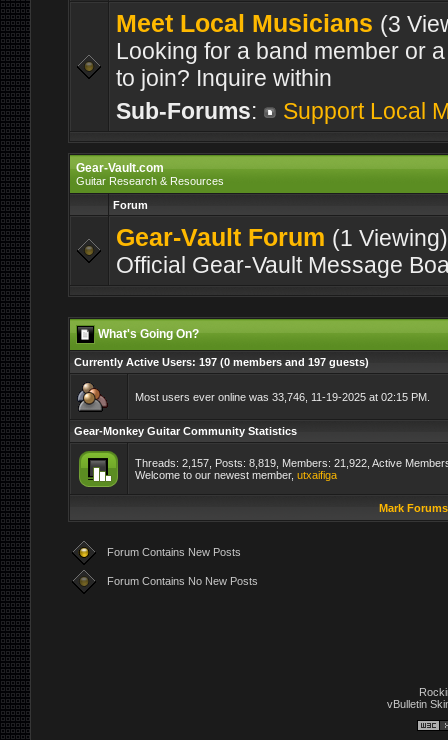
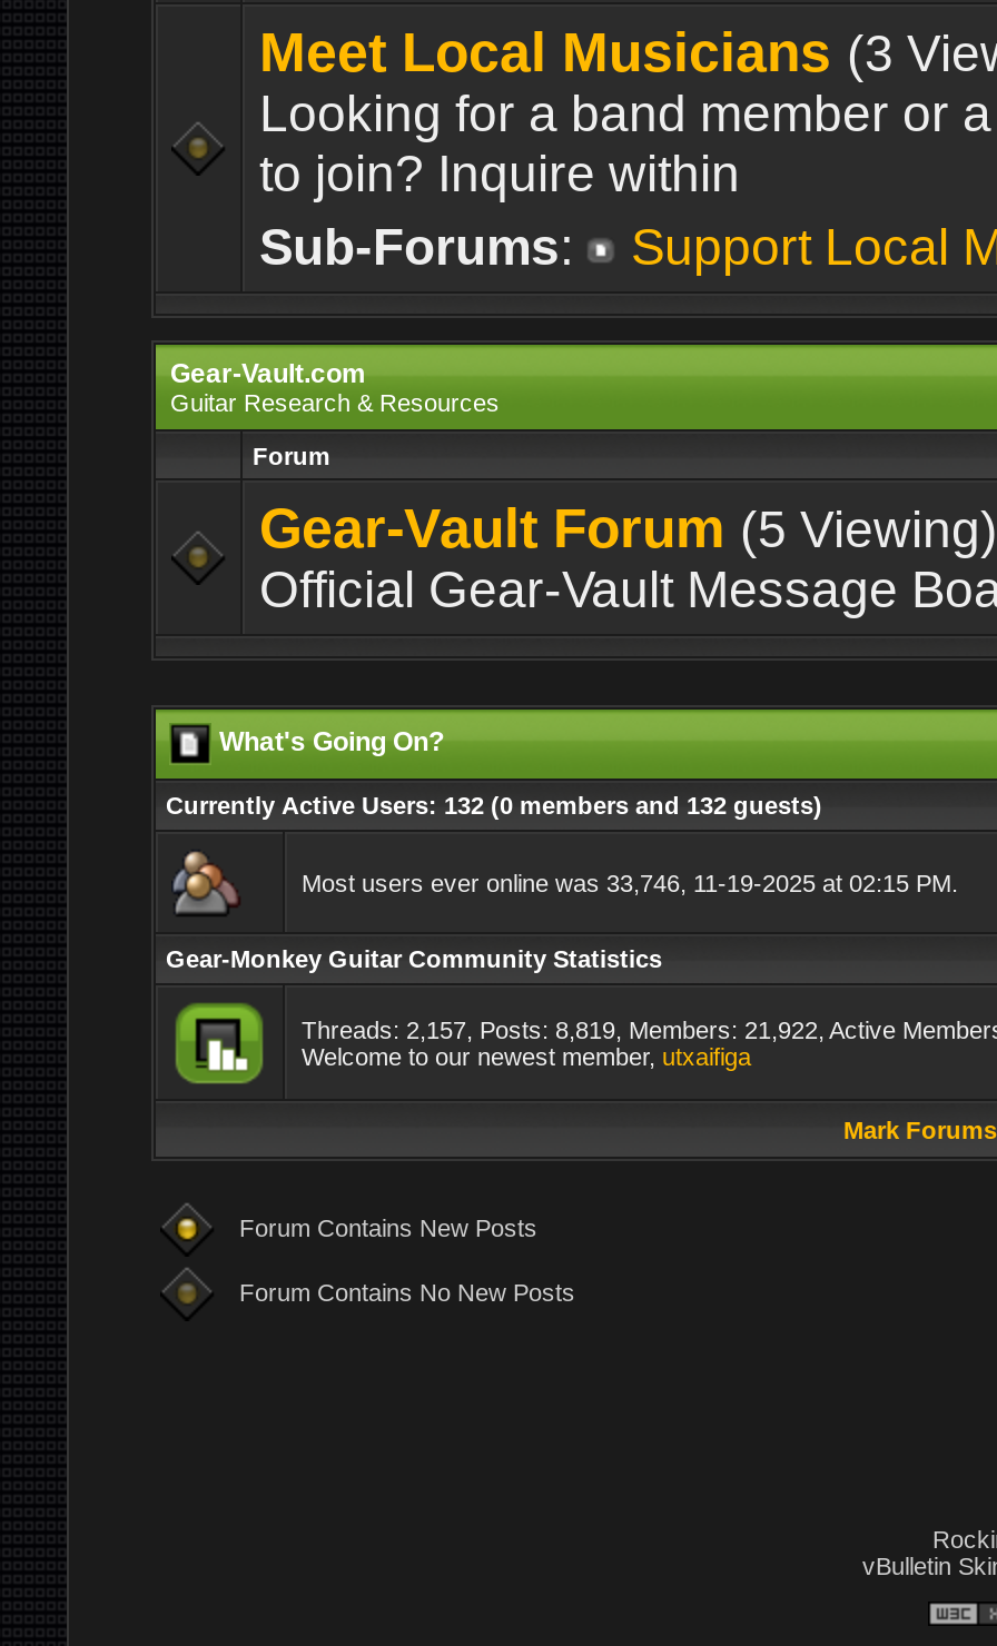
- Gear-Vault Forum (1 Viewing)
+ Gear-Vault Forum (5 Viewing)

- Currently Active Users: 197 (0 members and 197 guests)
+ Currently Active Users: 132 (0 members and 132 guests)
